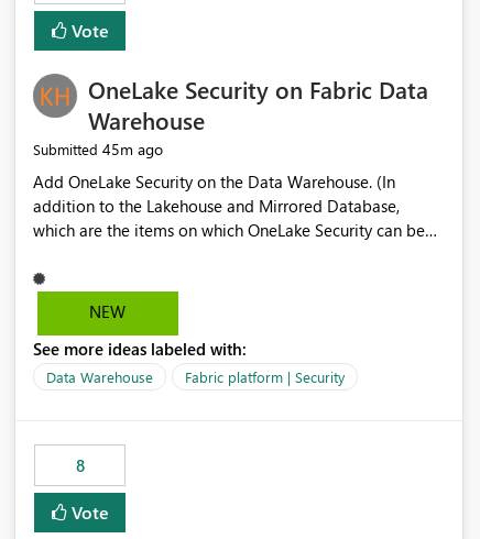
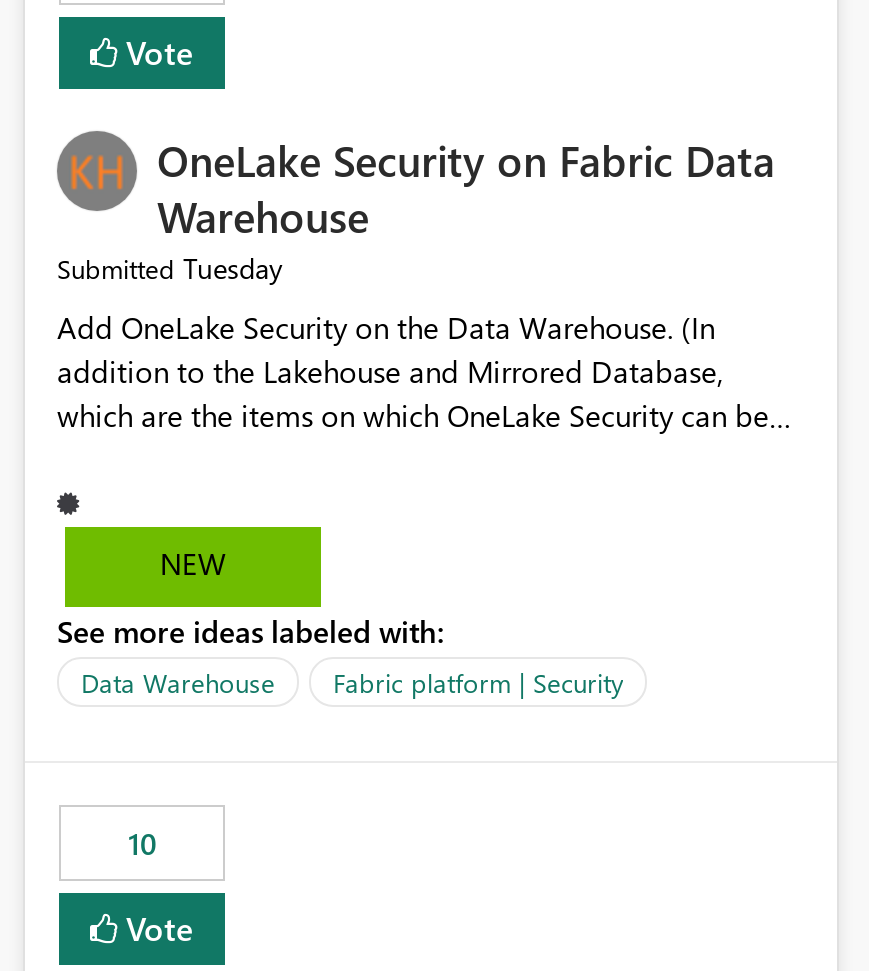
- Submitted 45m ago
+ Submitted Tuesday

- 8
+ 10
